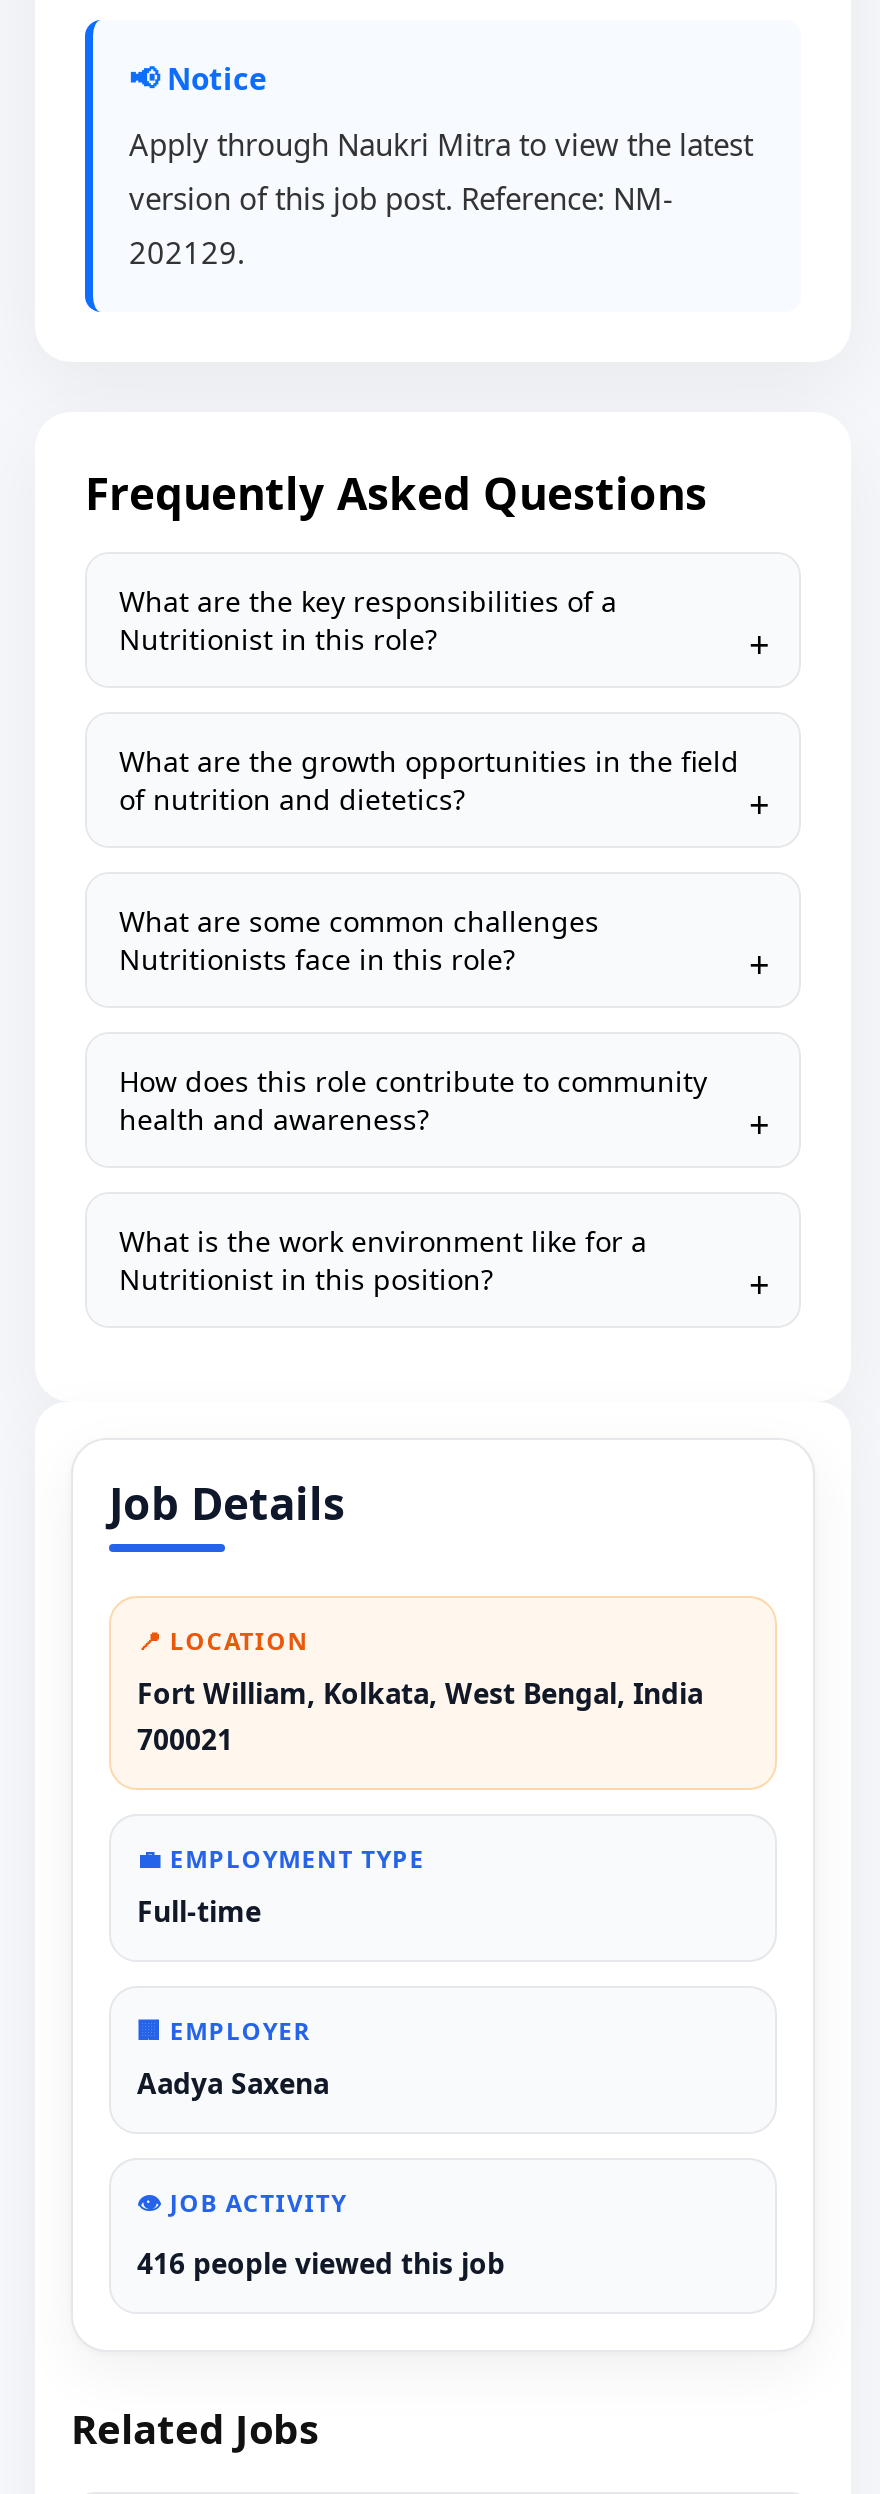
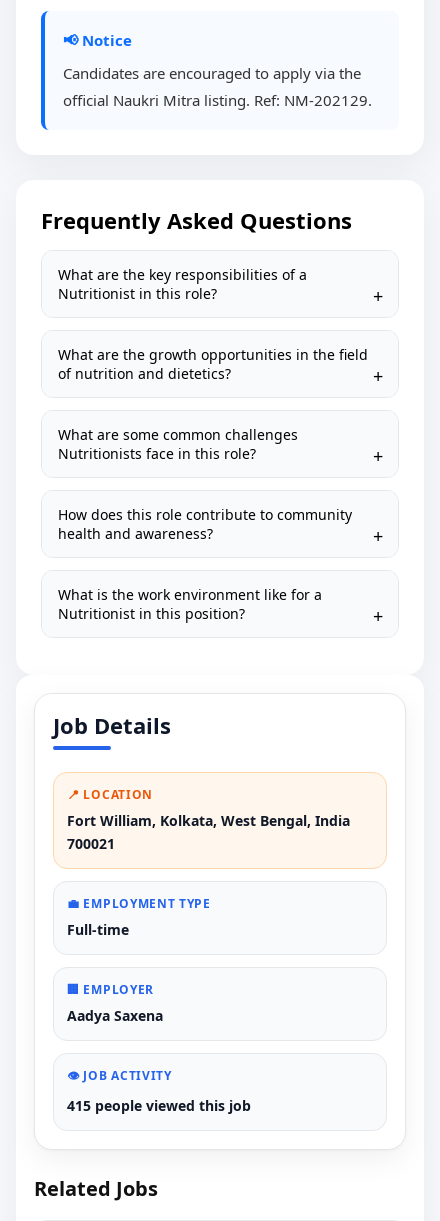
- Apply through Naukri Mitra to view the latest
- version of this job post. Reference: NM-
- 202129.
+ Candidates are encouraged to apply via the
+ official Naukri Mitra listing. Ref: NM-202129.

- 416 people viewed this job
+ 415 people viewed this job
